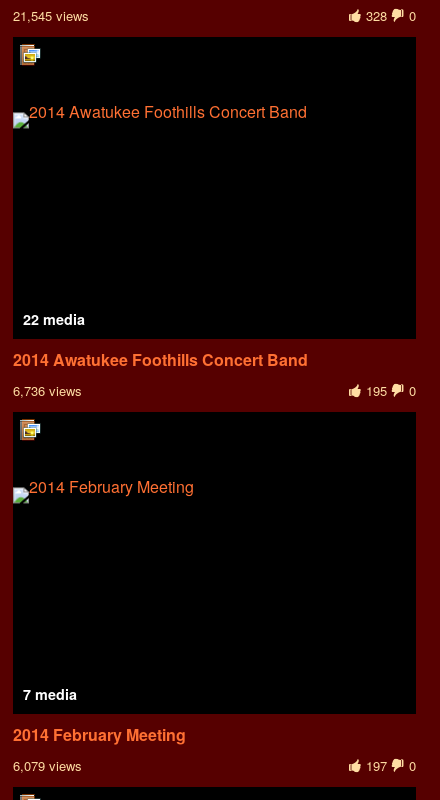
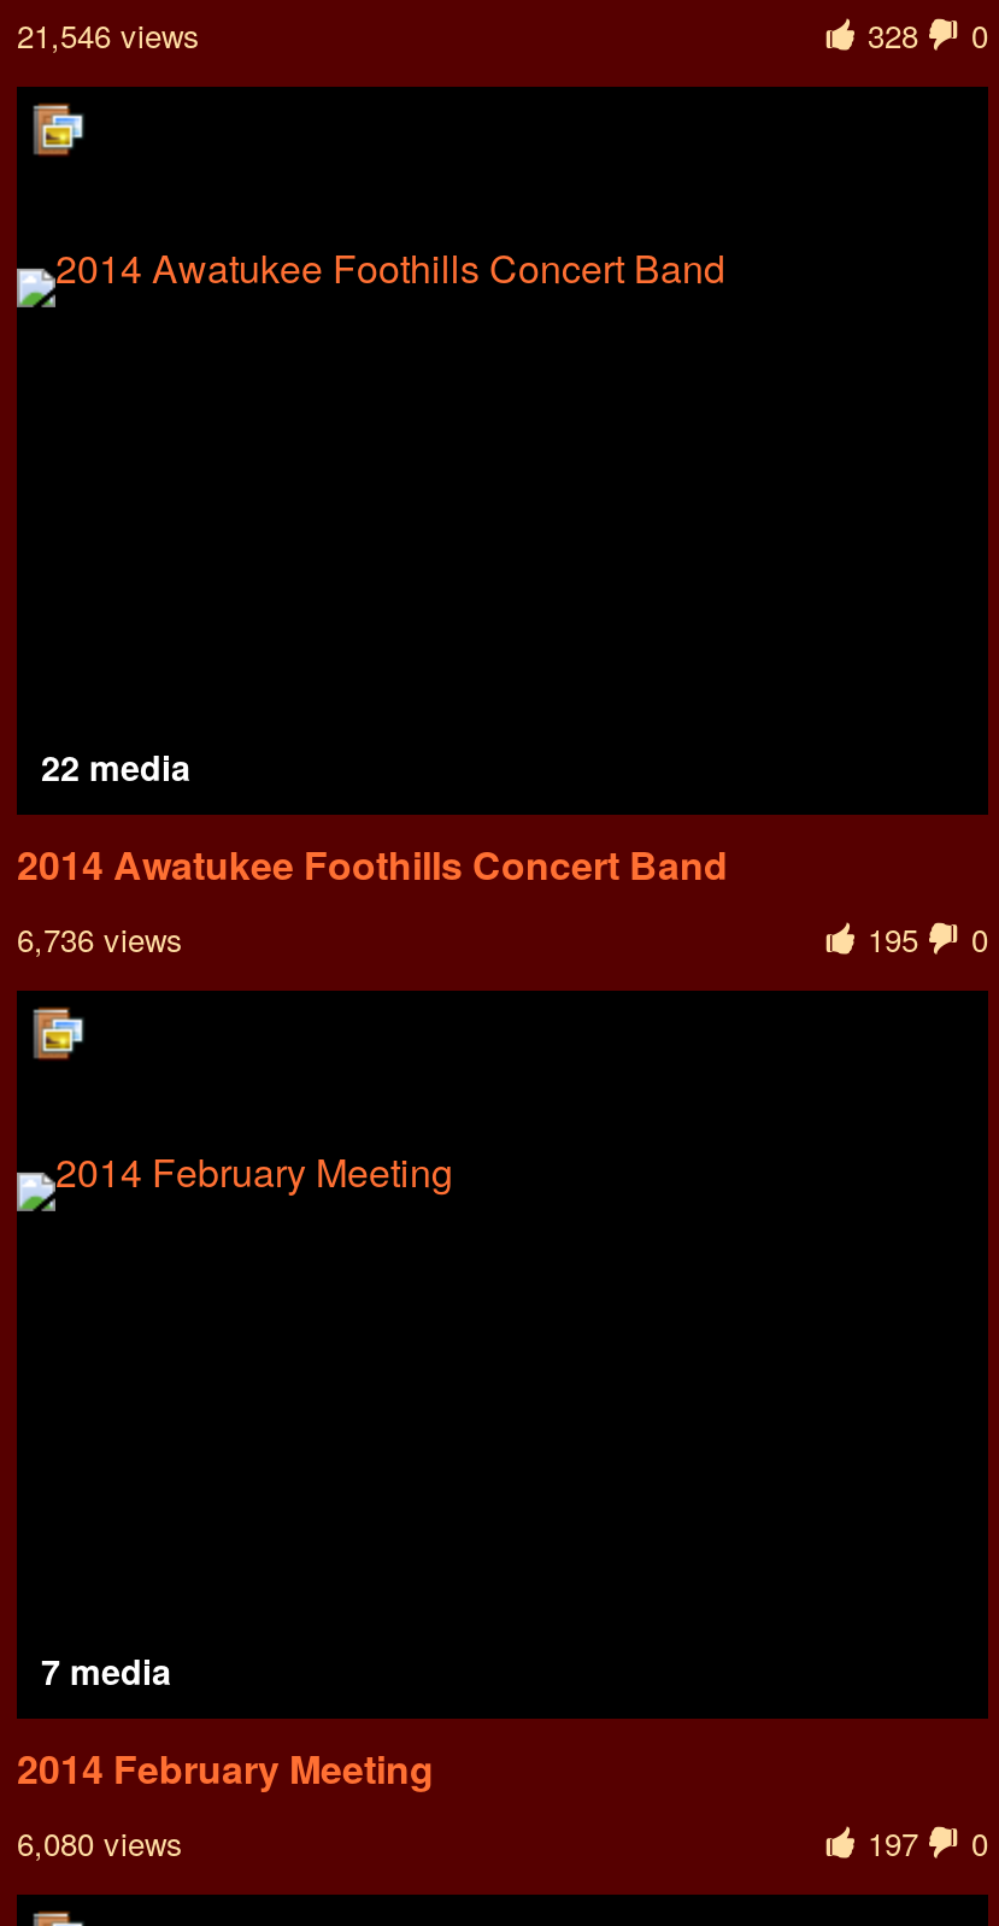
- 21,545 views
+ 21,546 views

- 6,079 views
+ 6,080 views
